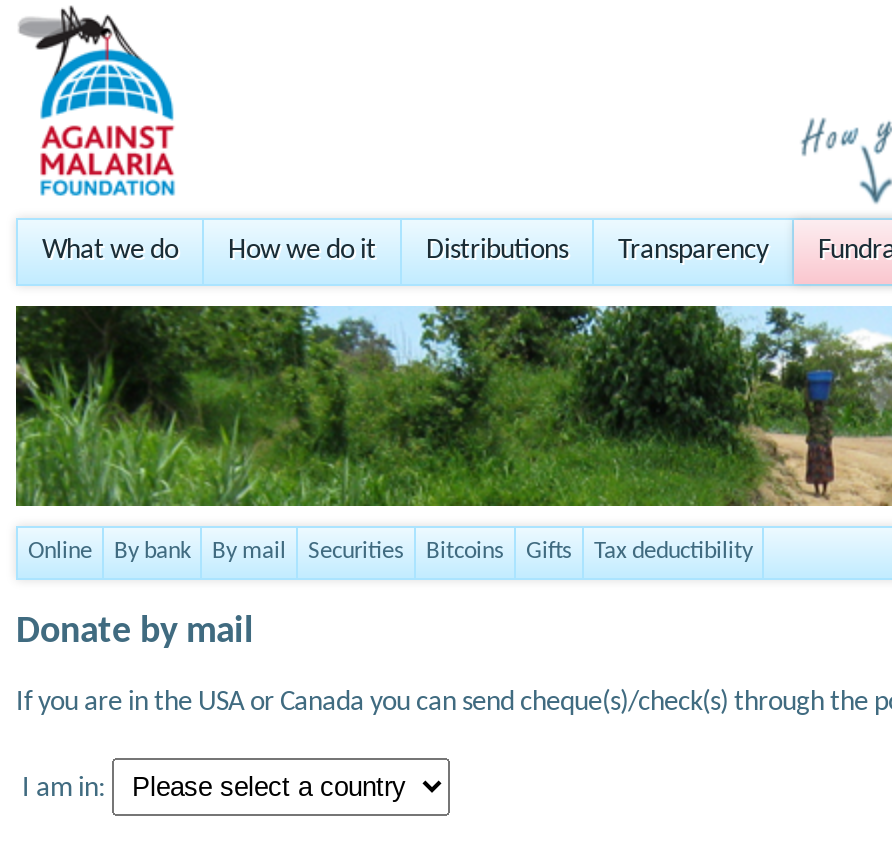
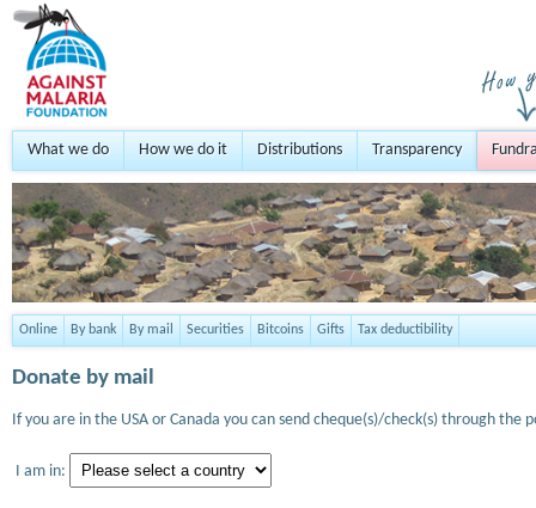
- [image]
+ [image]
